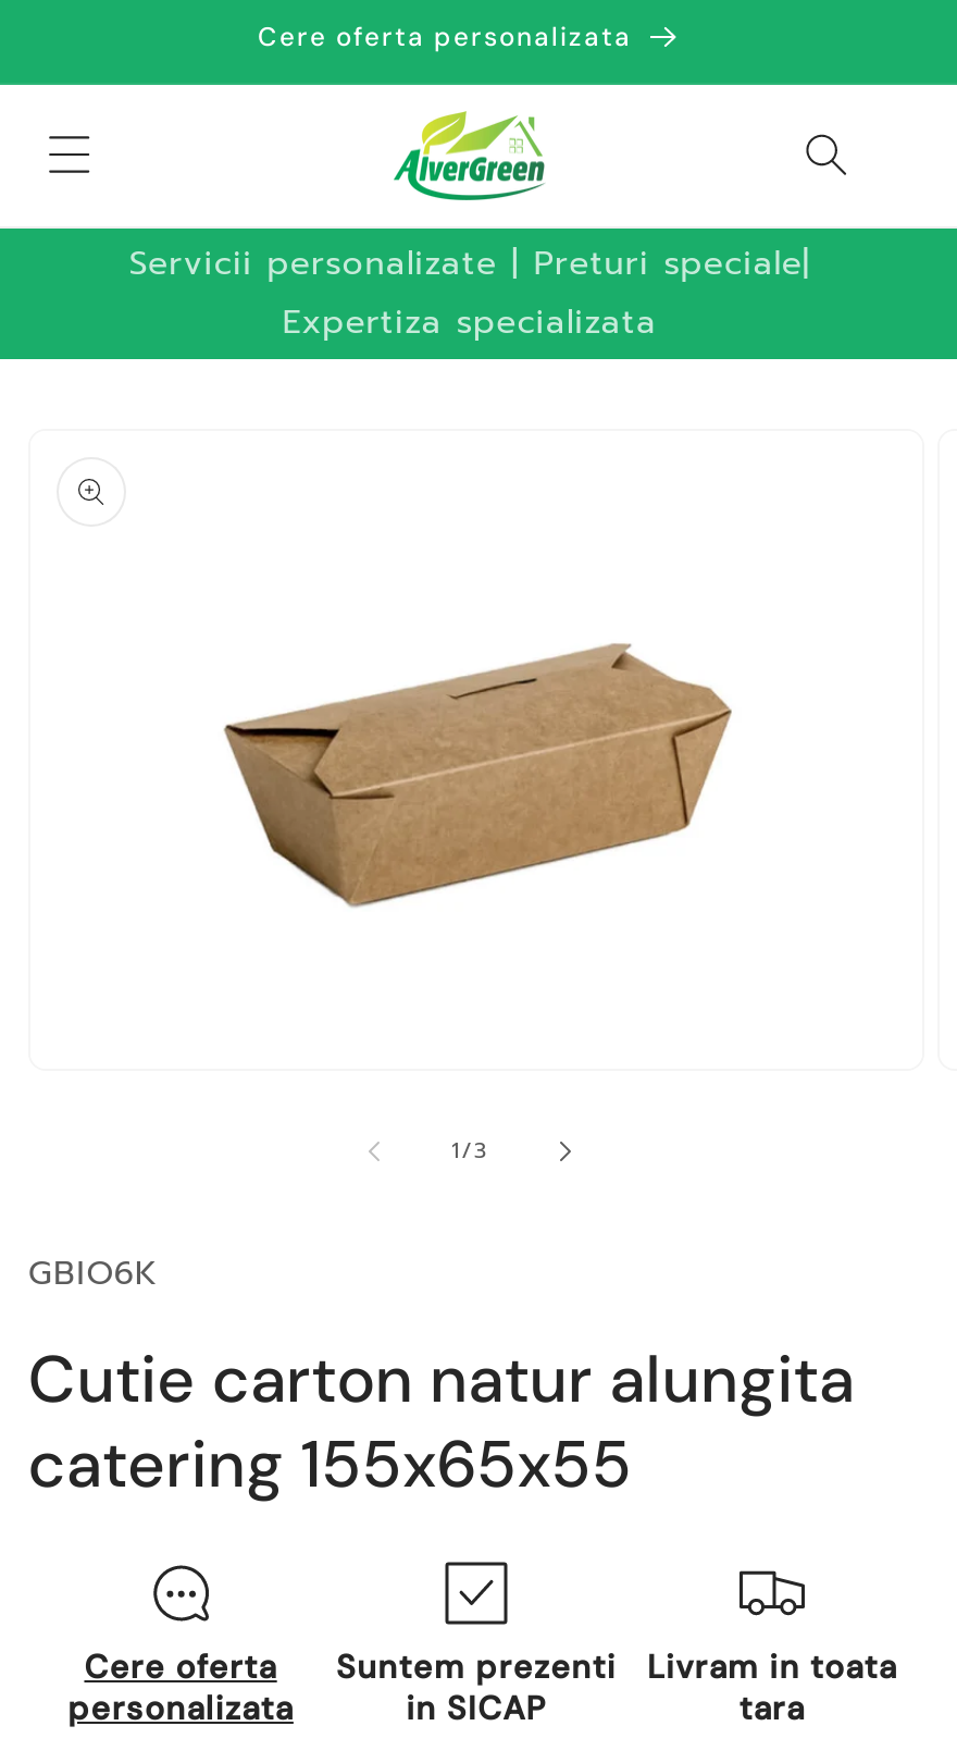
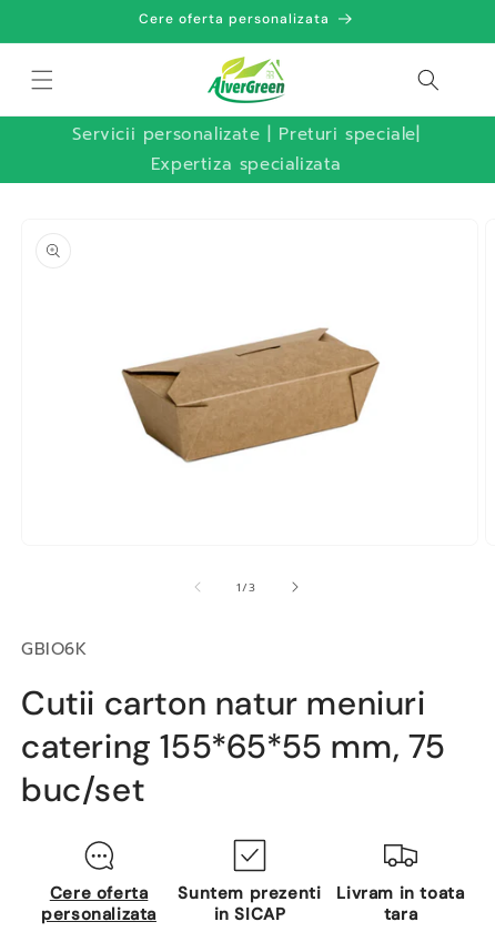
- Cutie carton natur alungita
- catering 155x65x55
+ Cutii carton natur meniuri
+ catering 155*65*55 mm, 75
+ buc/set
